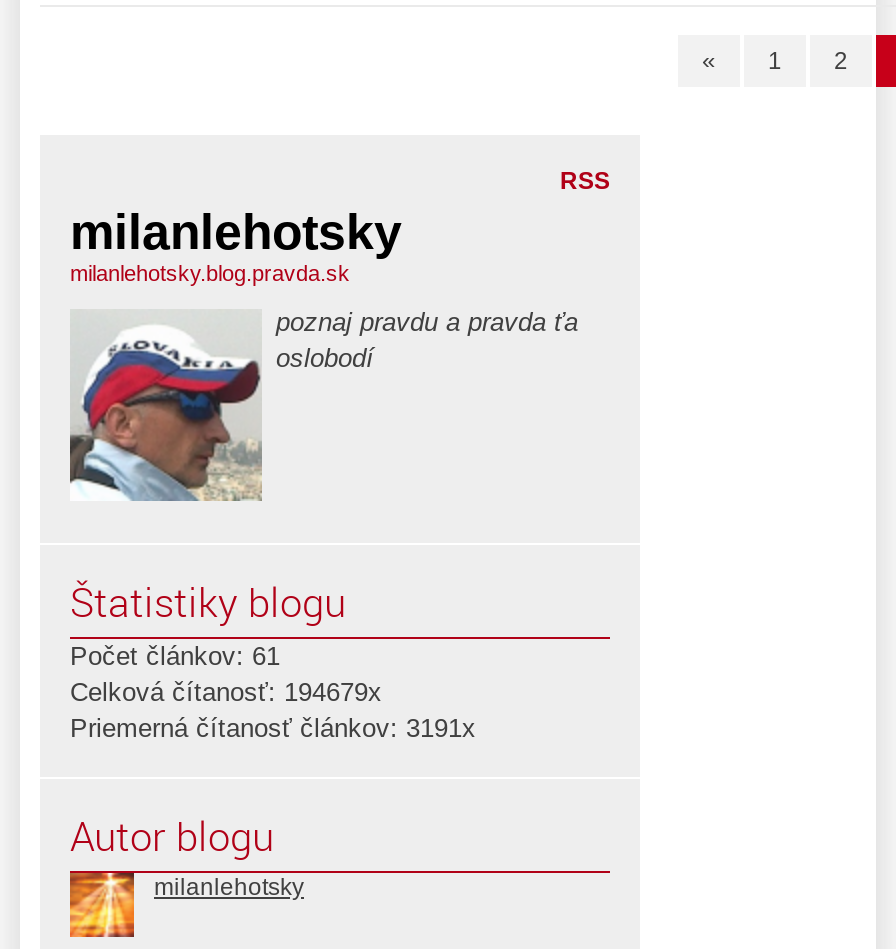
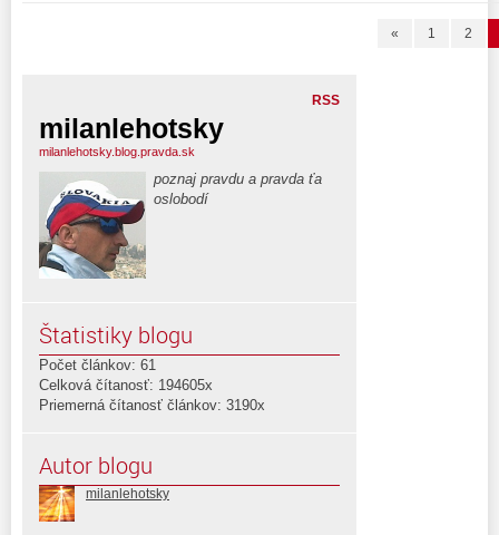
- Celková čítanosť: 194679x
+ Celková čítanosť: 194605x

- Priemerná čítanosť článkov: 3191x
+ Priemerná čítanosť článkov: 3190x
